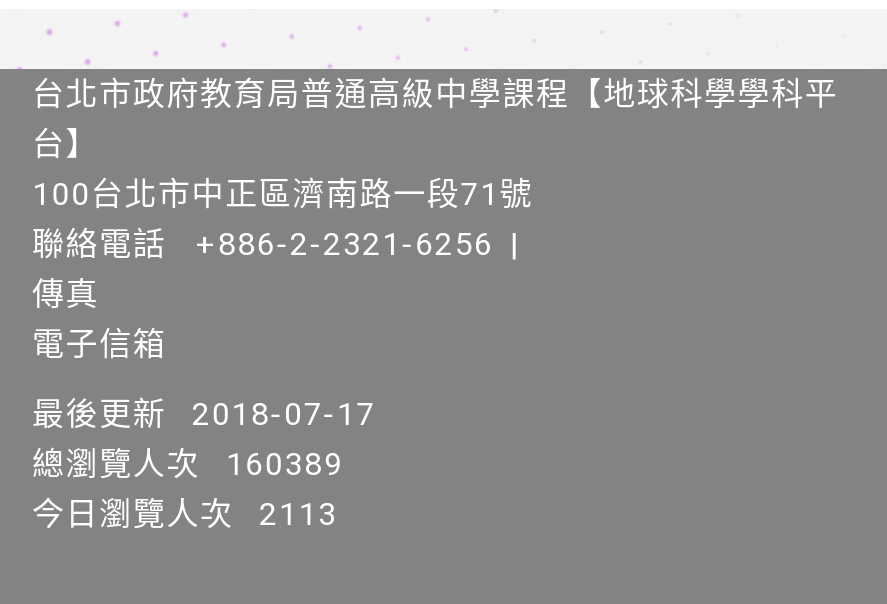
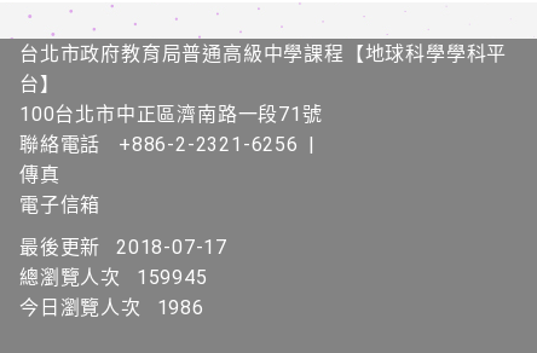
- 總瀏覽人次 160389
+ 總瀏覽人次 159945

- 今日瀏覽人次 2113
+ 今日瀏覽人次 1986
